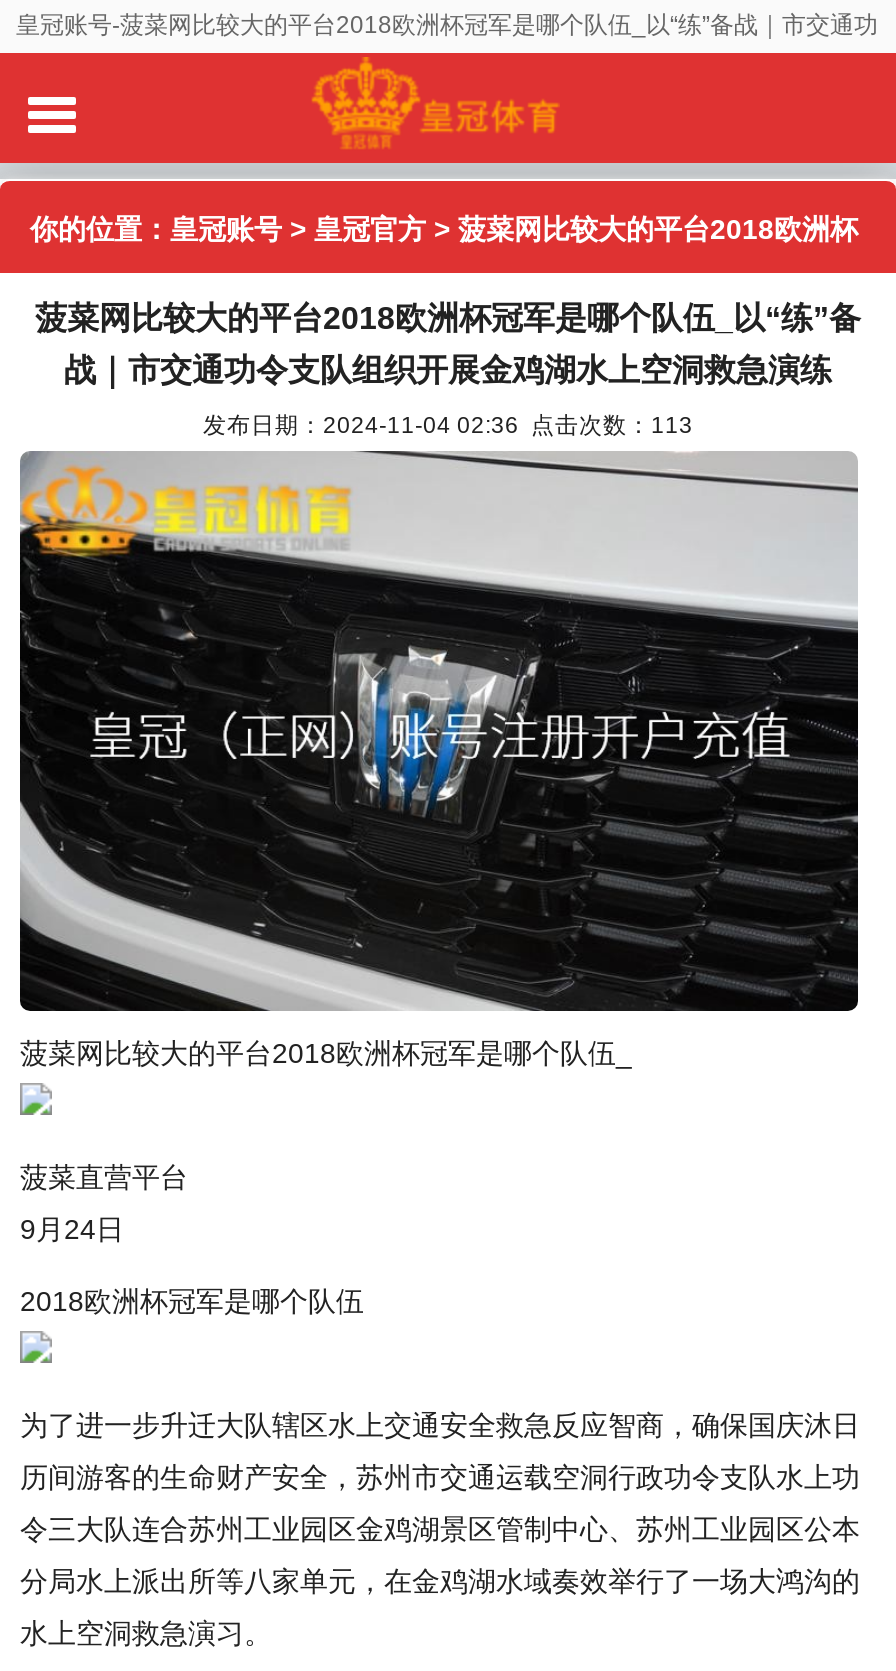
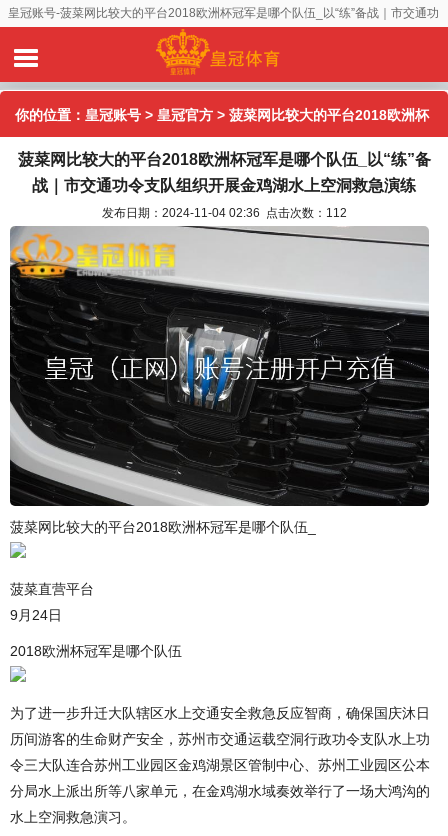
- 发布日期：2024-11-04 02:36 点击次数：113
+ 发布日期：2024-11-04 02:36 点击次数：112
